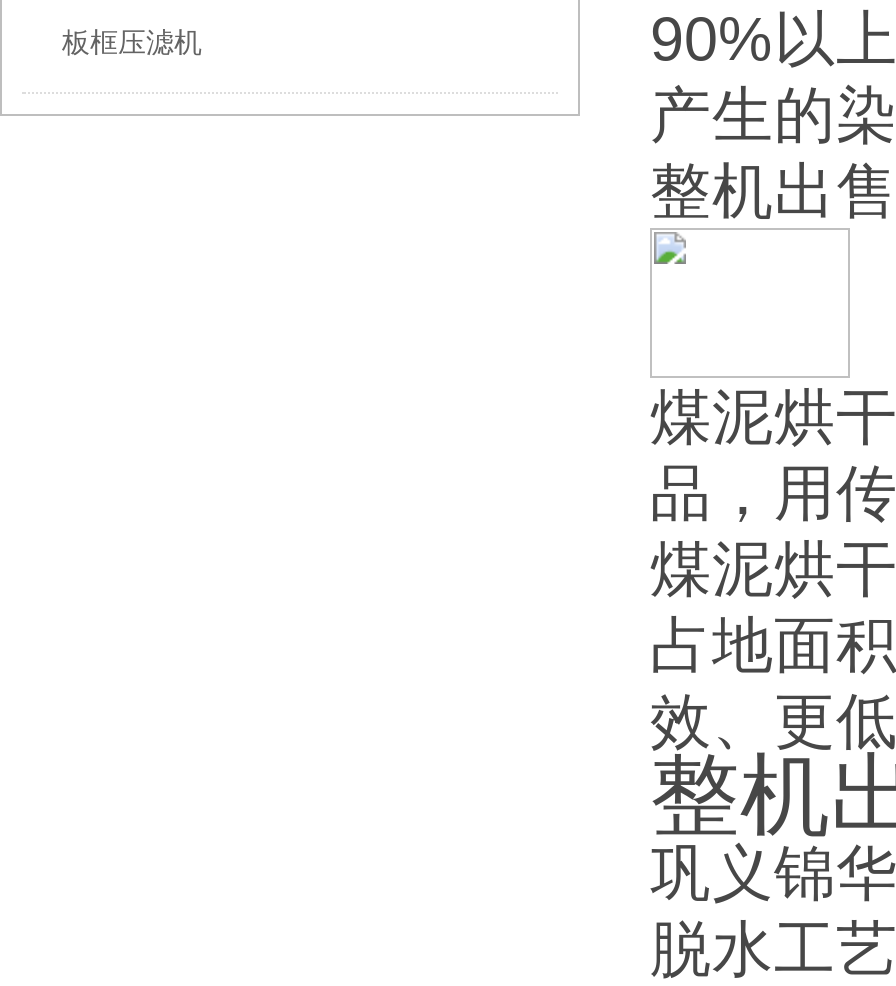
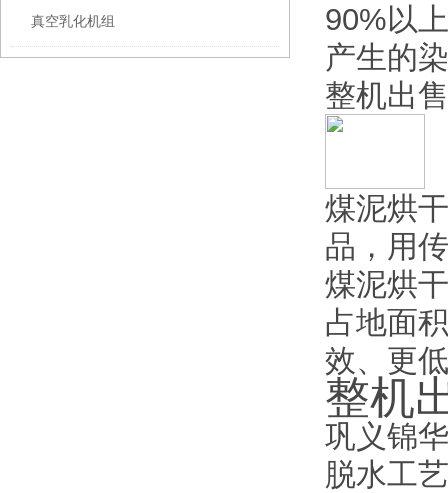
- 板框压滤机
+ 真空乳化机组
